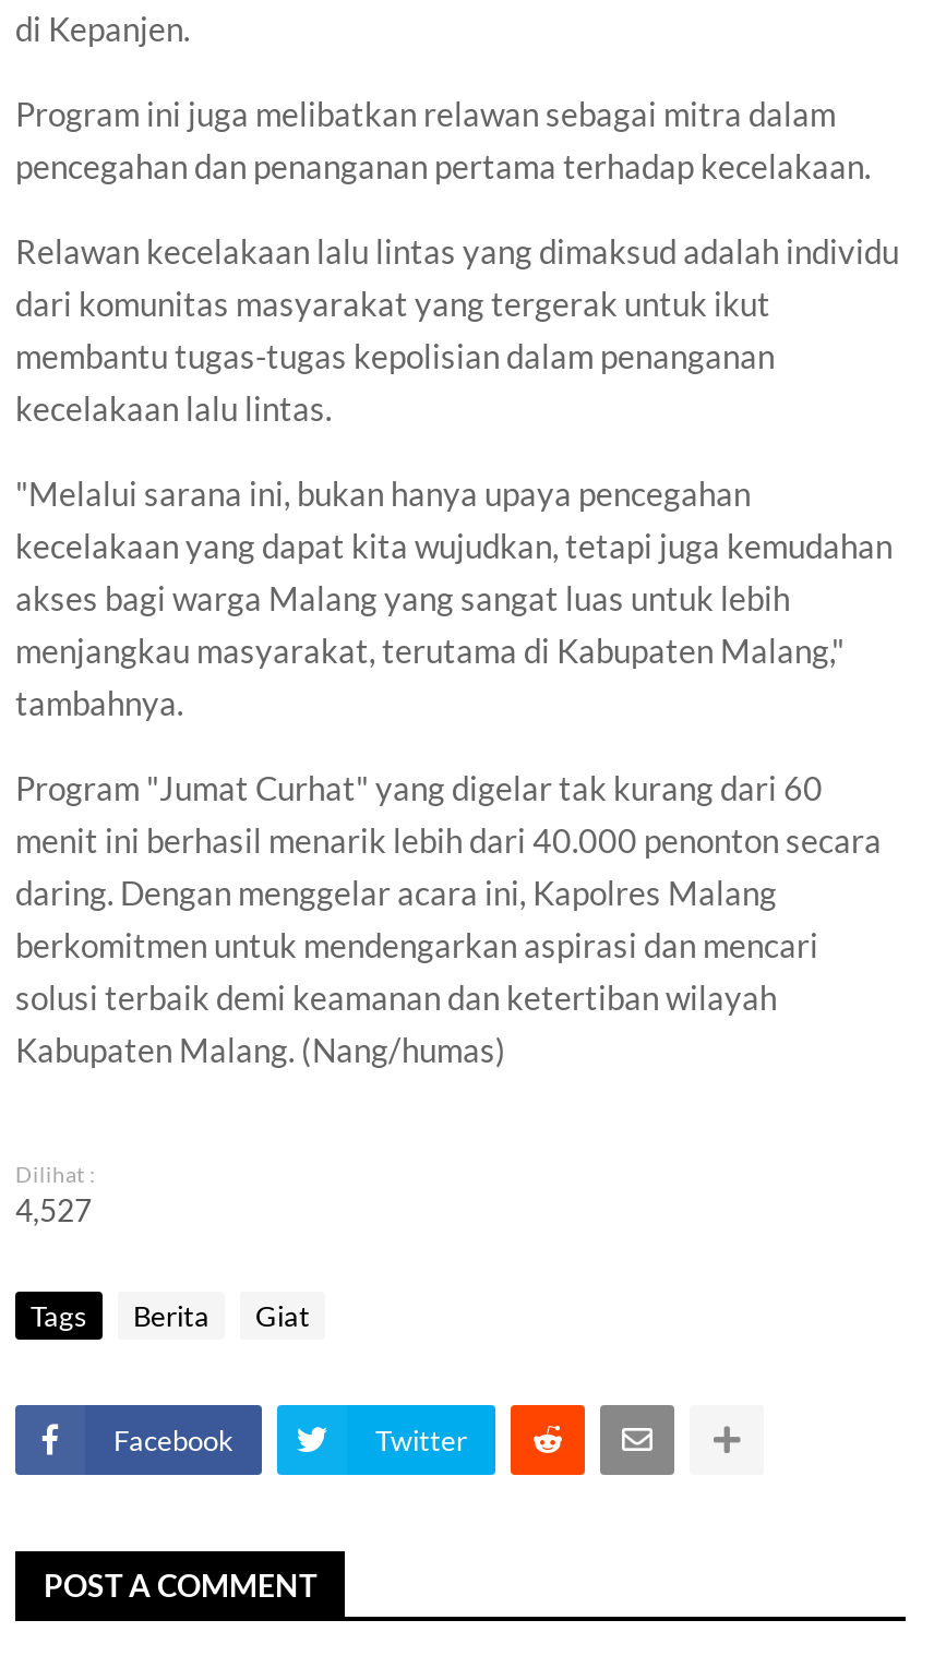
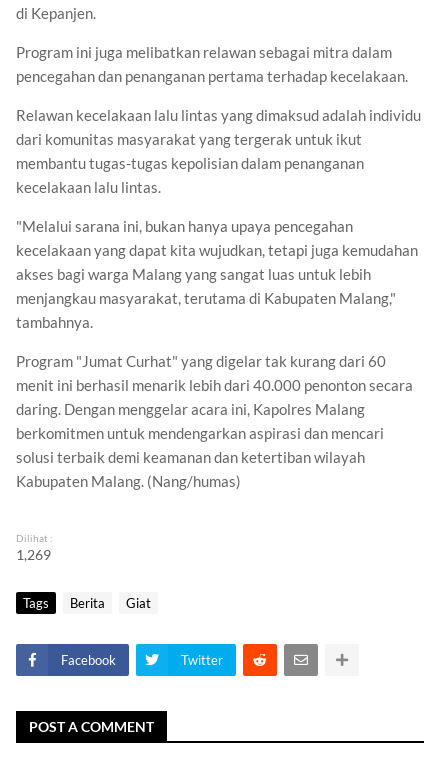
- 4,527
+ 1,269
